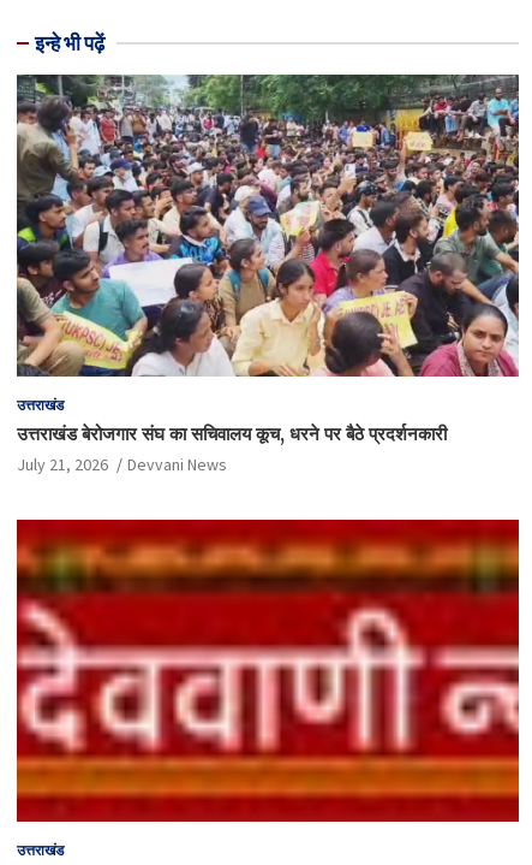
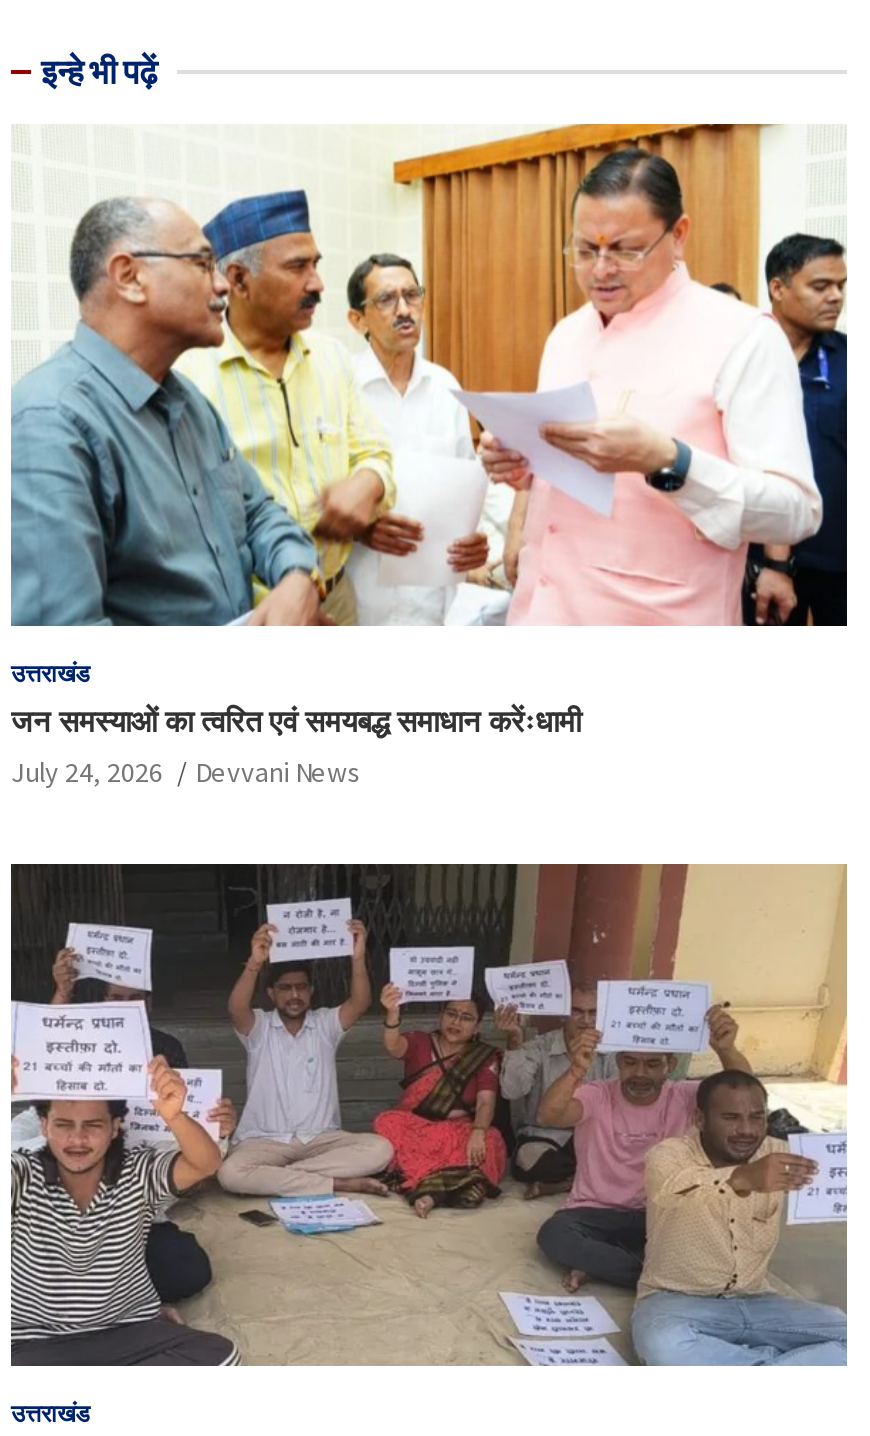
- [image]
- उत्तराखंड बेरोजगार संघ का सचिवालय कूच, धरने पर बैठे प्रदर्शनकारी
- July 21, 2026
+ [image]
+ जन समस्याओं का त्वरित एवं समयबद्ध समाधान करेंःधामी
+ July 24, 2026

- [image]
+ [image]
